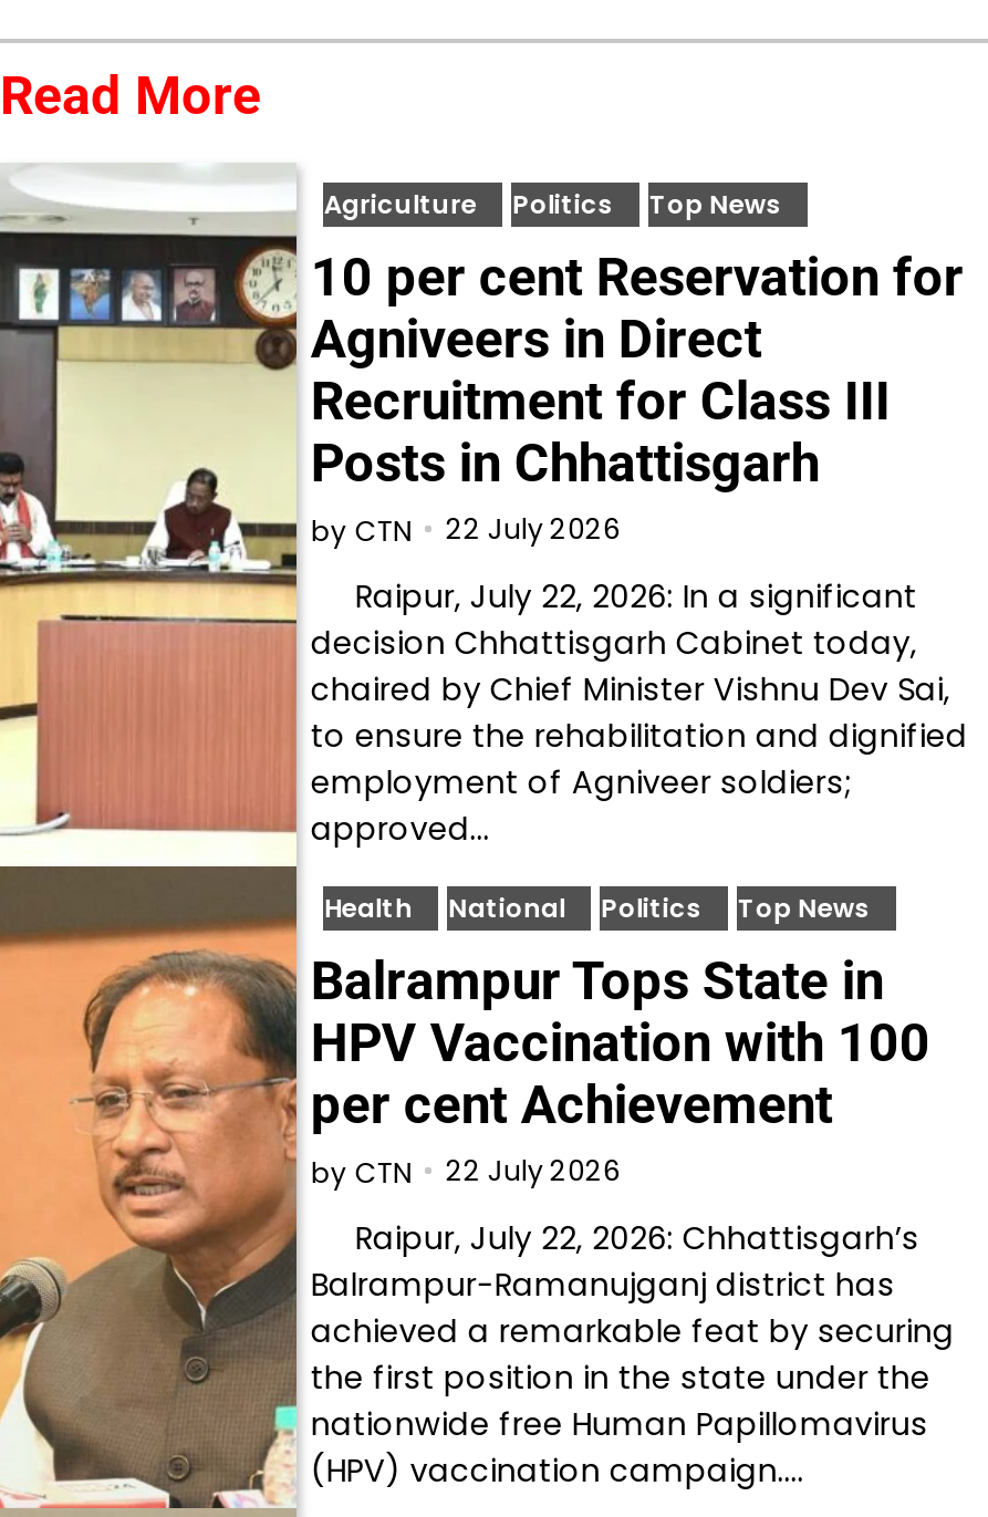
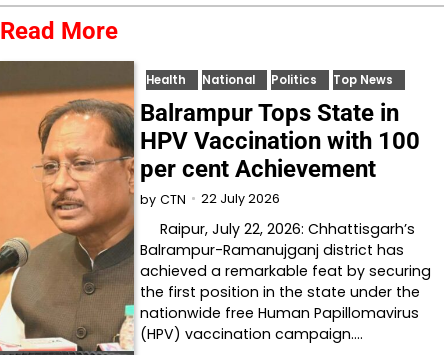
- [image]
- Agriculture
- Politics
- Top News
- 10 per cent Reservation for
- Agniveers in Direct
- Recruitment for Class III
- Posts in Chhattisgarh
- by CTN
- 22 July 2026
- Raipur, July 22, 2026: In a significant
- decision Chhattisgarh Cabinet today,
- chaired by Chief Minister Vishnu Dev Sai,
- to ensure the rehabilitation and dignified
- employment of Agniveer soldiers;
- approved…
